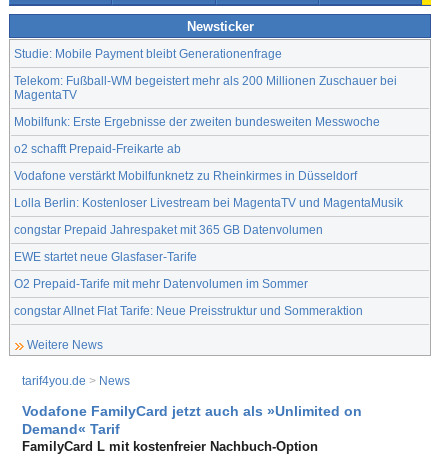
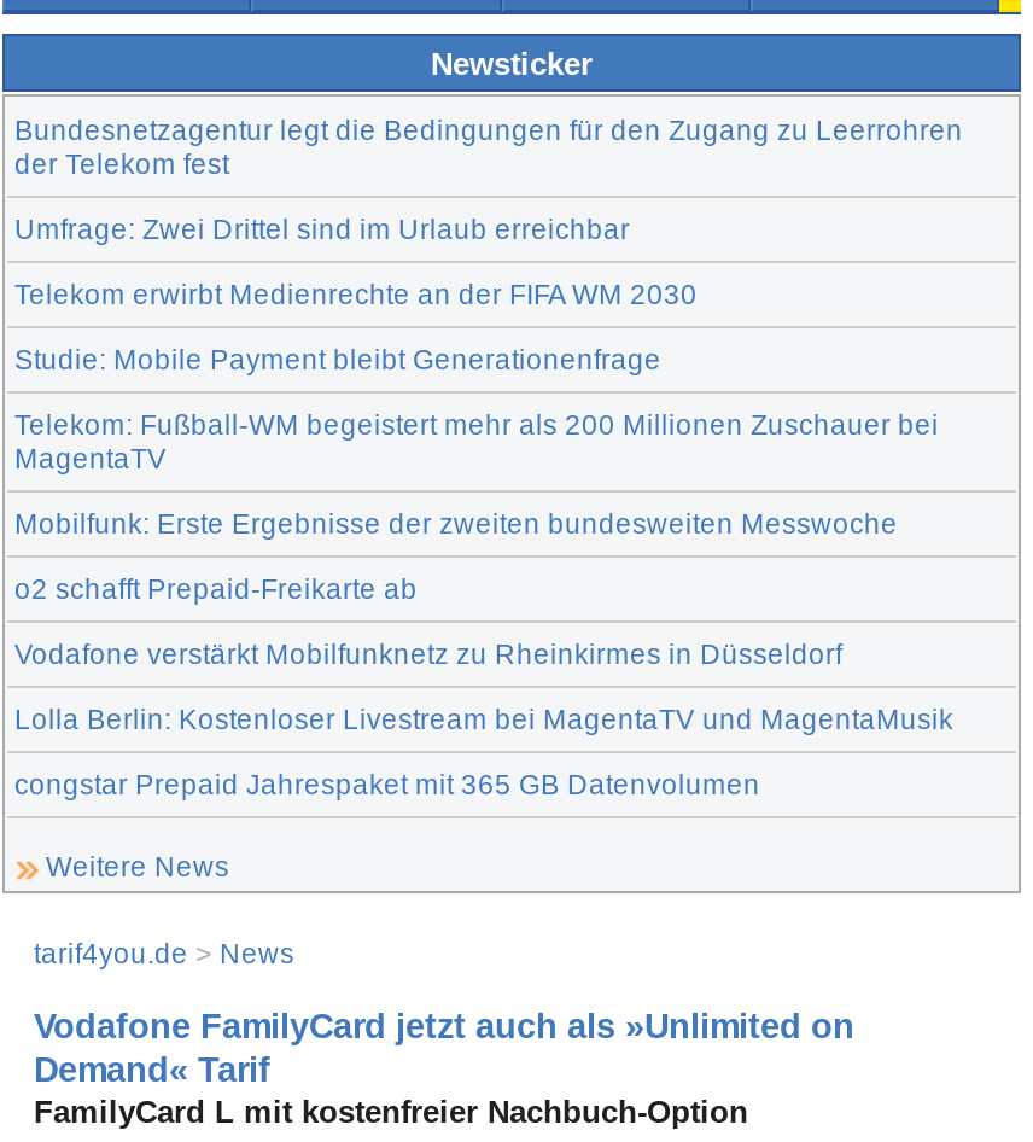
+ Bundesnetzagentur legt die Bedingungen für den Zugang zu Leerrohren
+ der Telekom fest
+ Umfrage: Zwei Drittel sind im Urlaub erreichbar
+ Telekom erwirbt Medienrechte an der FIFA WM 2030

moved down: Studie: Mobile Payment bleibt Generationenfrage | Telekom: Fußball-WM begeistert mehr als 200 Millionen Zuschauer bei | MagentaTV | Mobilfunk: Erste Ergebnisse der zweiten bundesweiten Messwoche | o2 schafft Prepaid-Freikarte ab | Vodafone verstärkt Mobilfunknetz zu Rheinkirmes in Düsseldorf | Lolla Berlin: Kostenloser Livestream bei MagentaTV und MagentaMusik | congstar Prepaid Jahrespaket mit 365 GB Datenvolumen

- EWE startet neue Glasfaser-Tarife
- O2 Prepaid-Tarife mit mehr Datenvolumen im Sommer
- congstar Allnet Flat Tarife: Neue Preisstruktur und Sommeraktion
